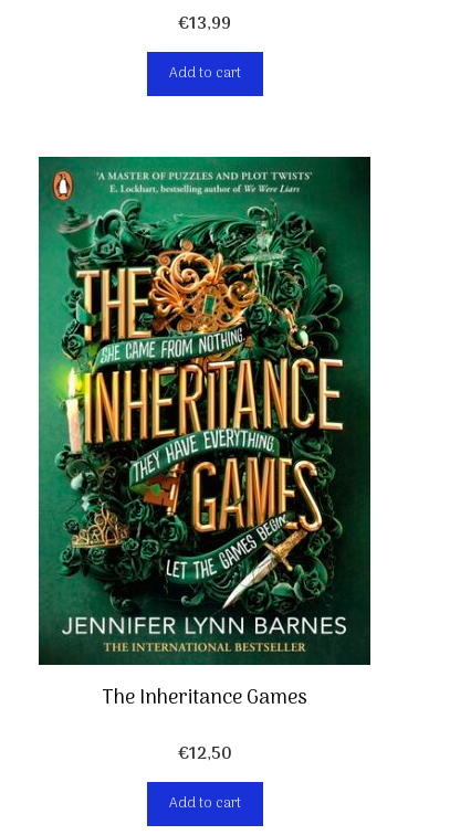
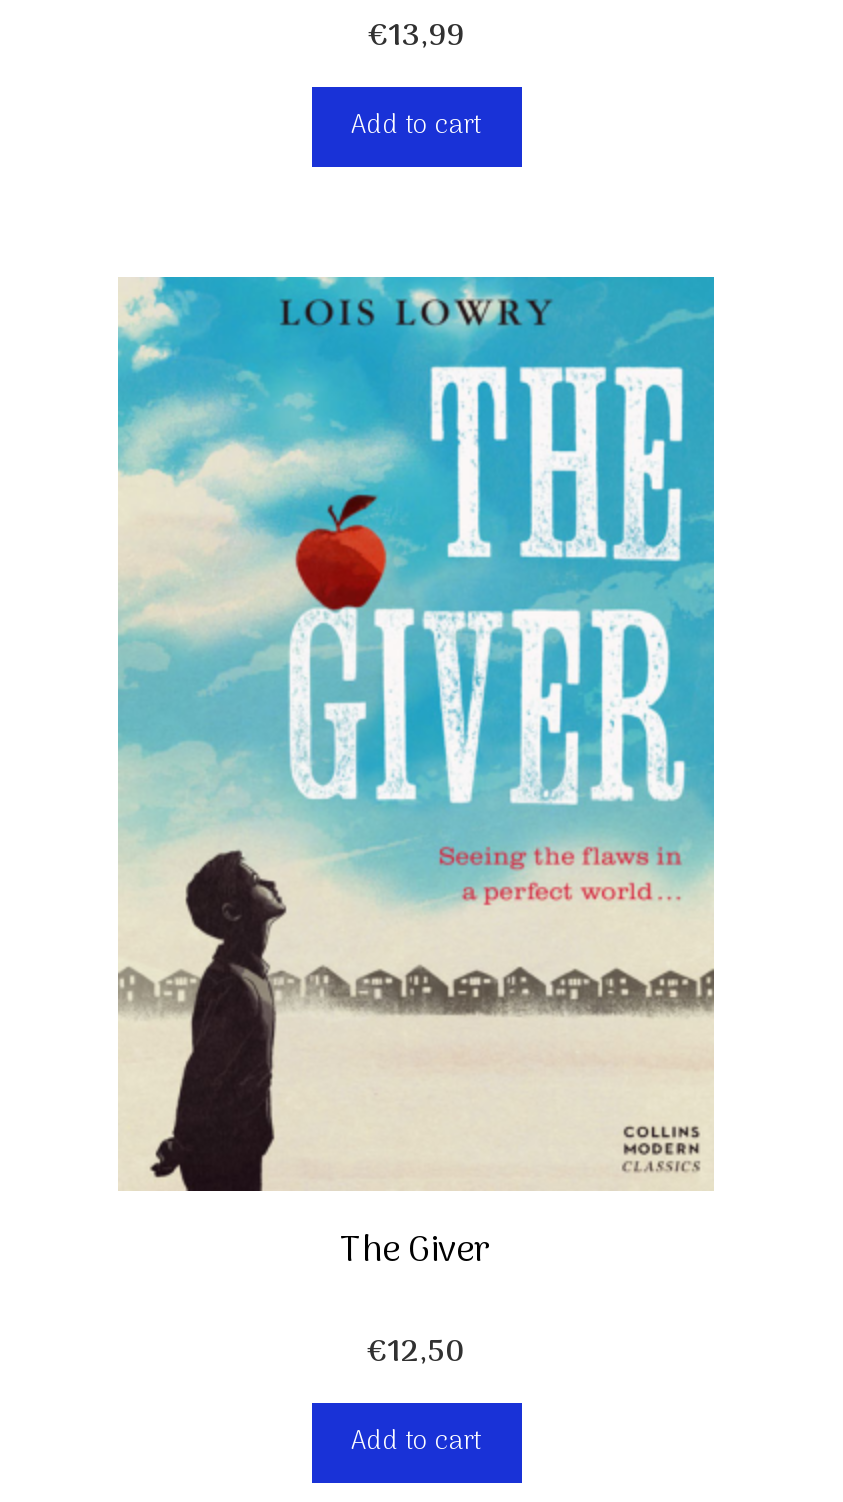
- [image]
- The Inheritance Games
+ [image]
+ The Giver
